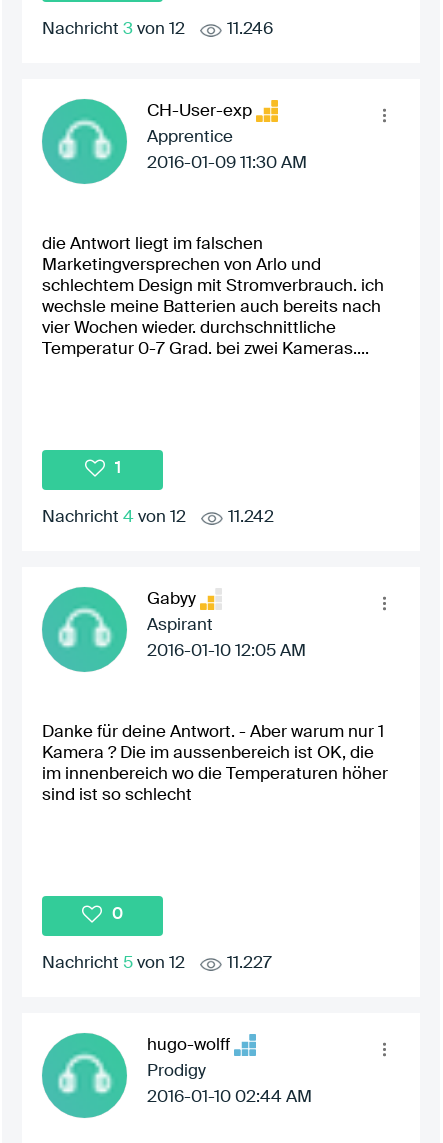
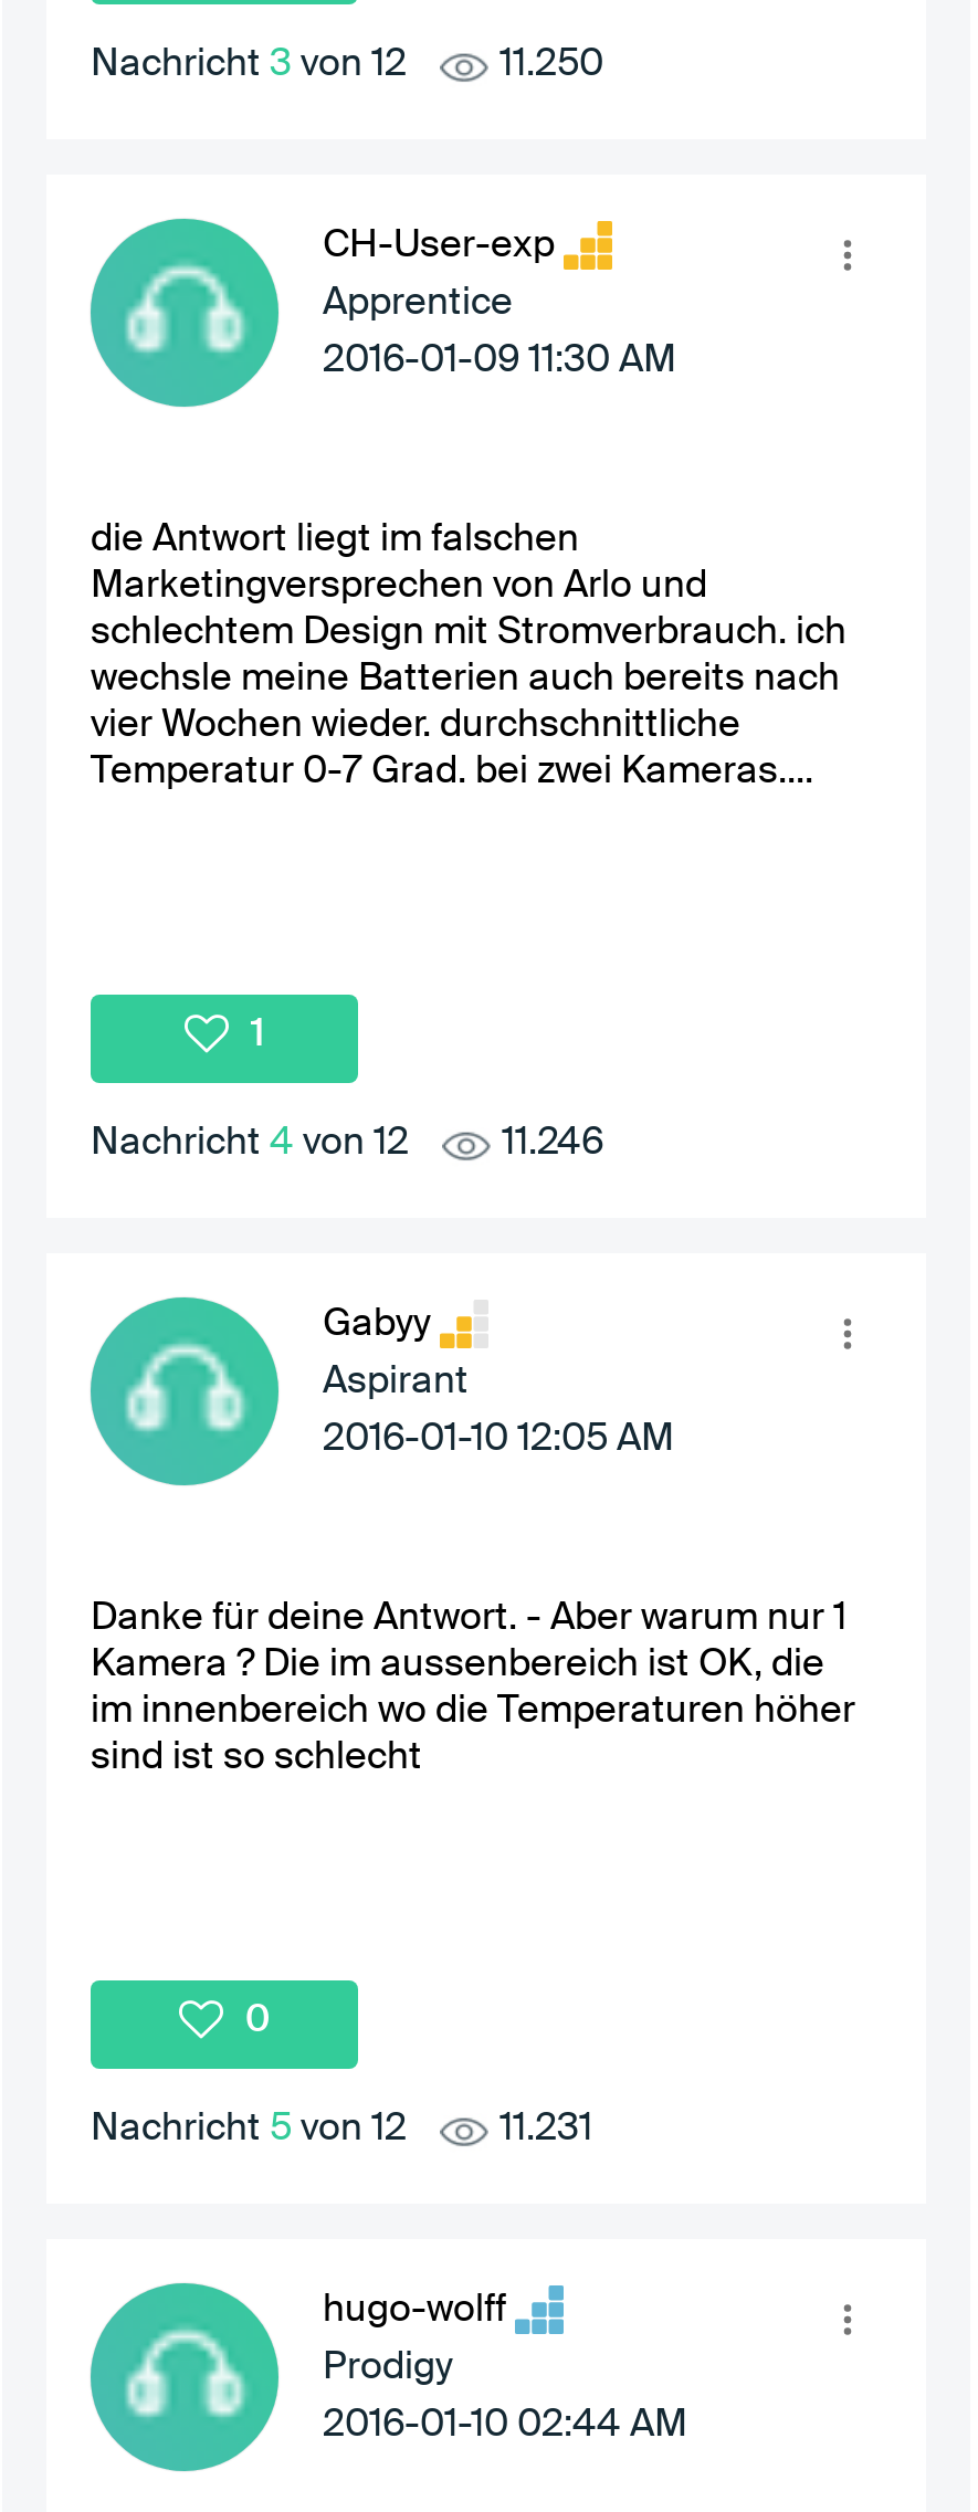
- 11.246
+ 11.250

- 11.242
+ 11.246

- 11.227
+ 11.231
